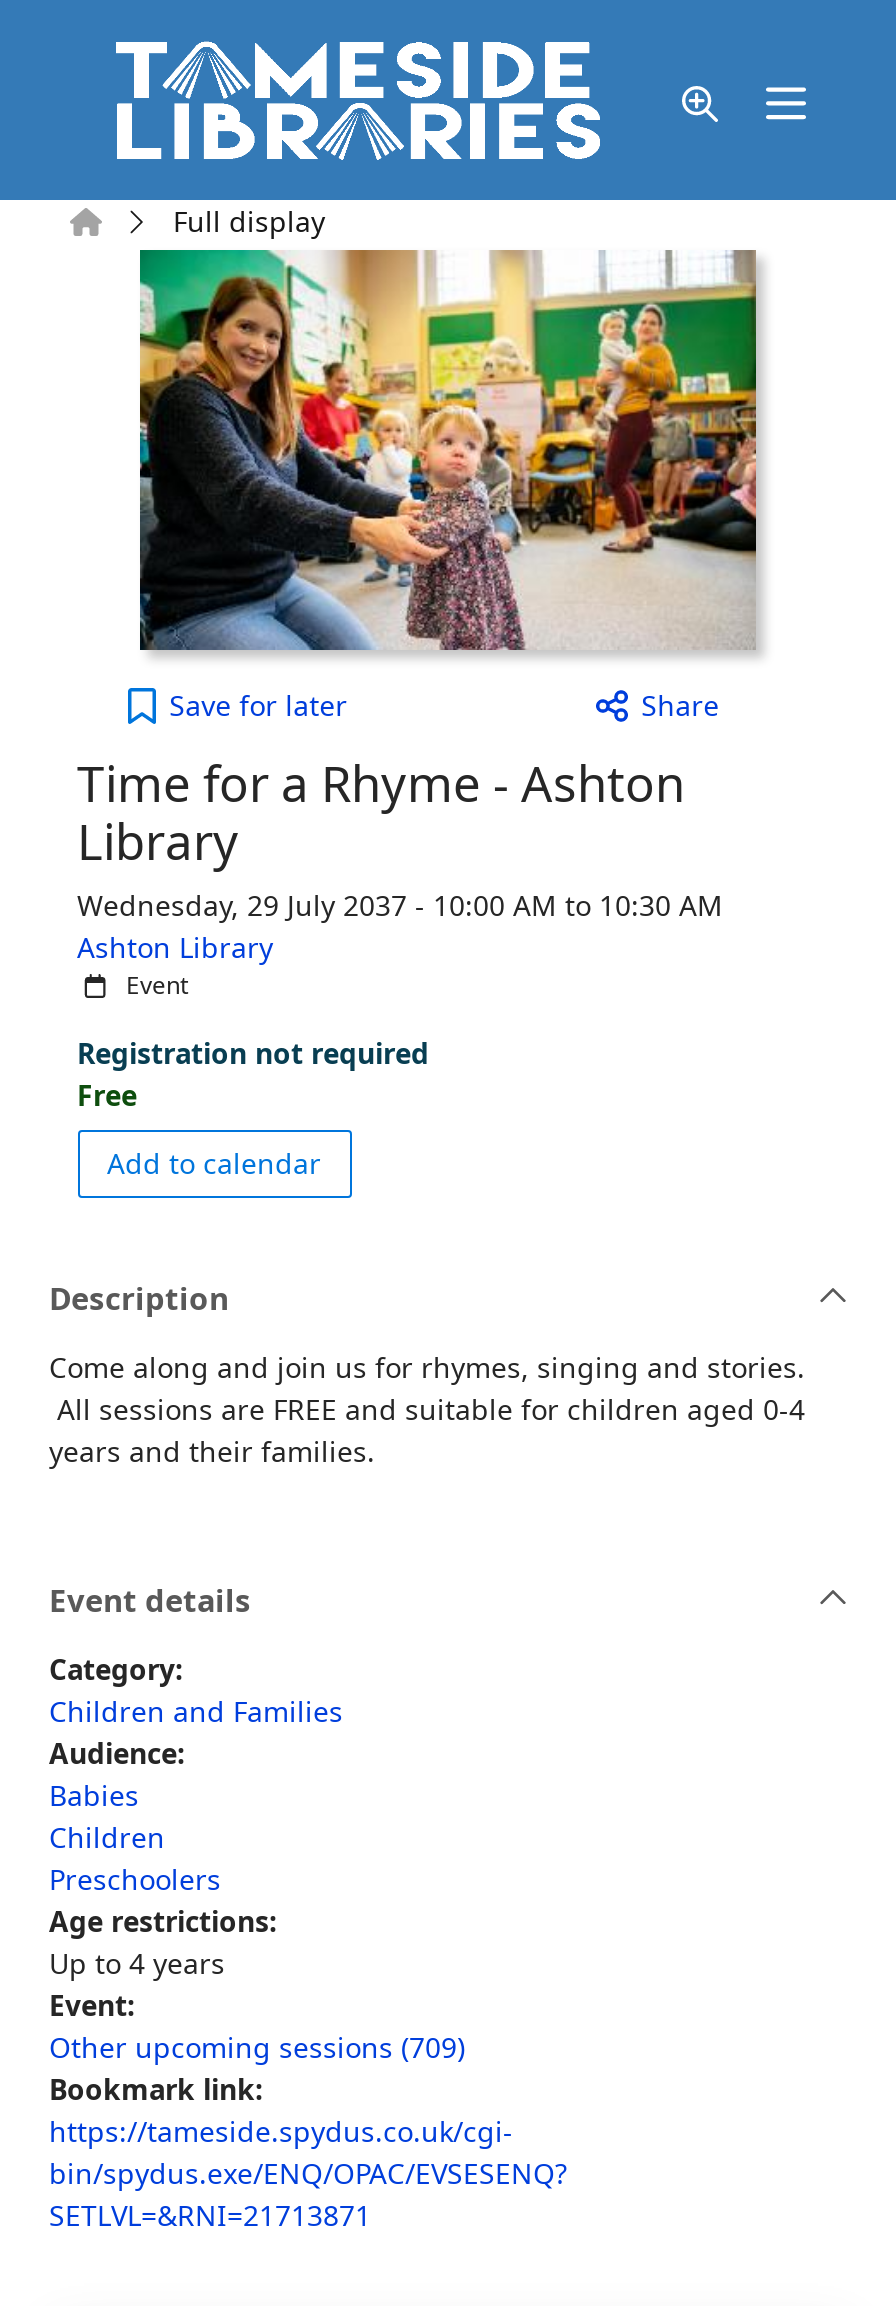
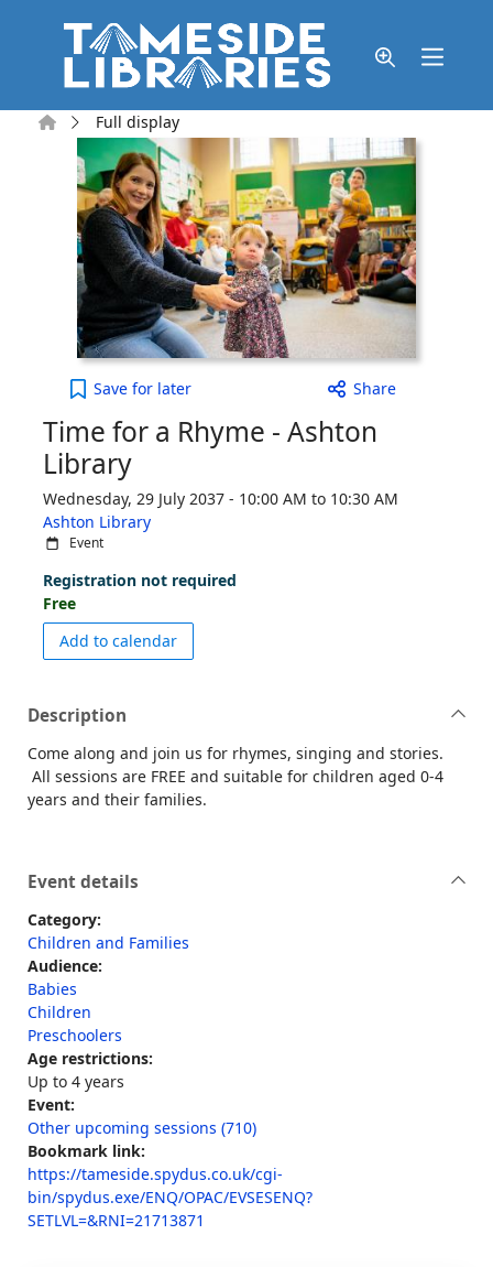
- Other upcoming sessions (709)
+ Other upcoming sessions (710)
